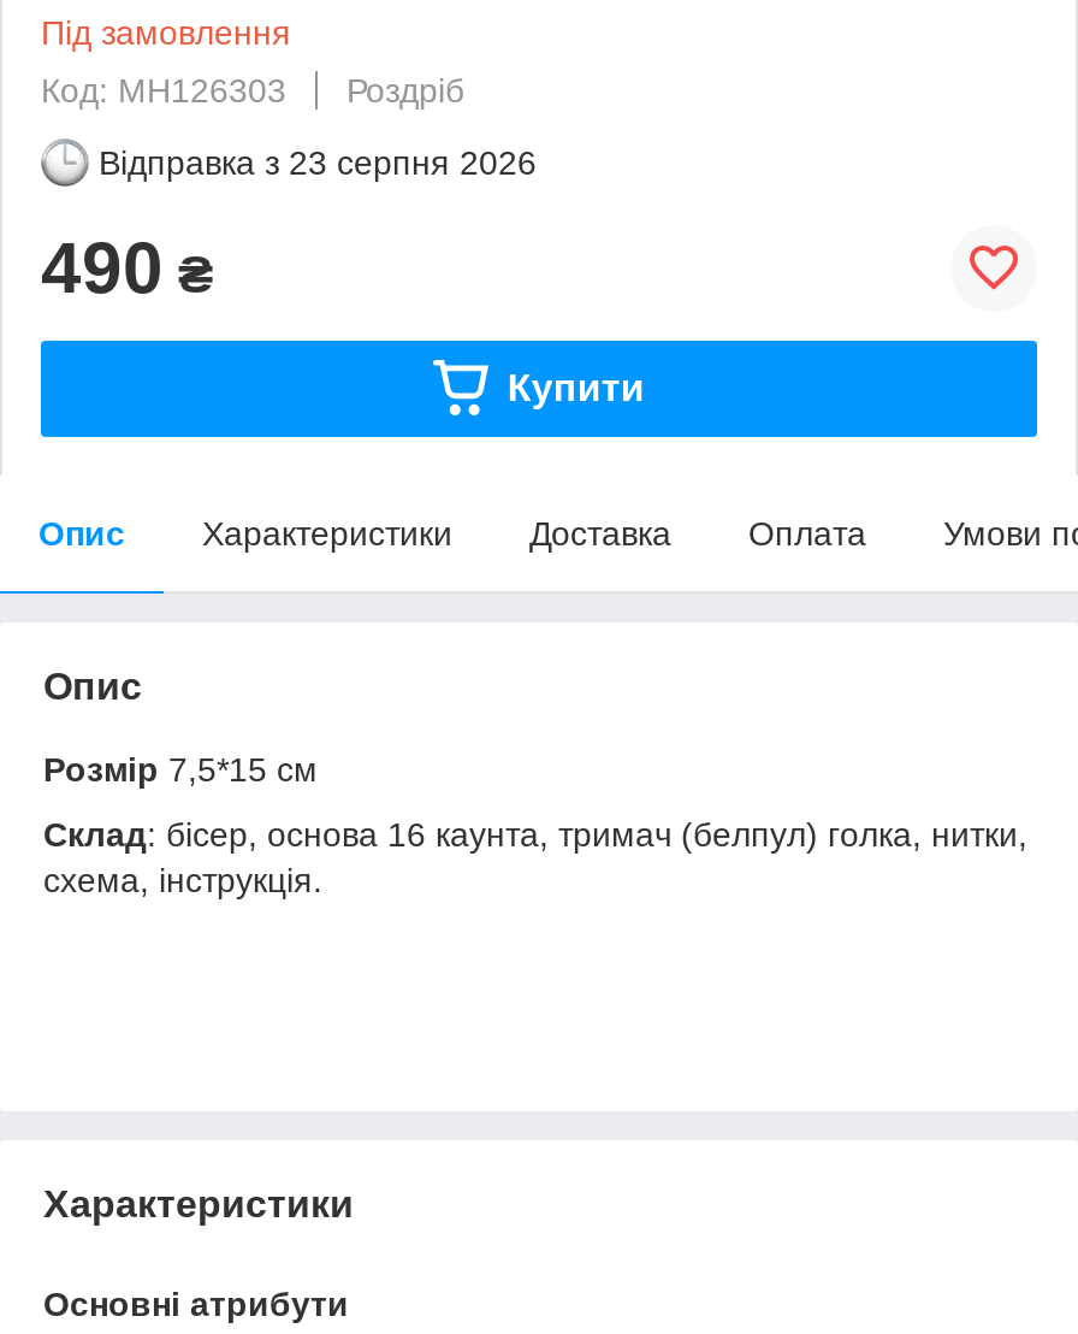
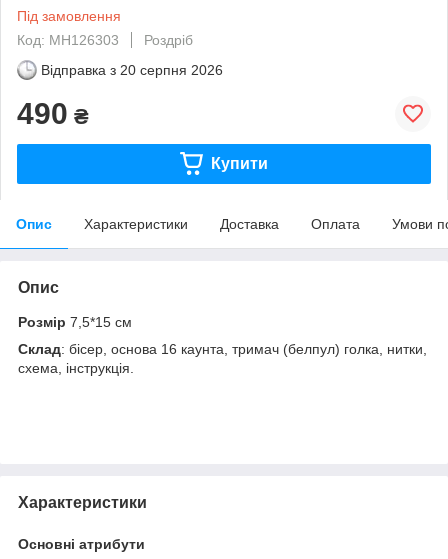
- Відправка з 23 серпня 2026
+ Відправка з 20 серпня 2026
